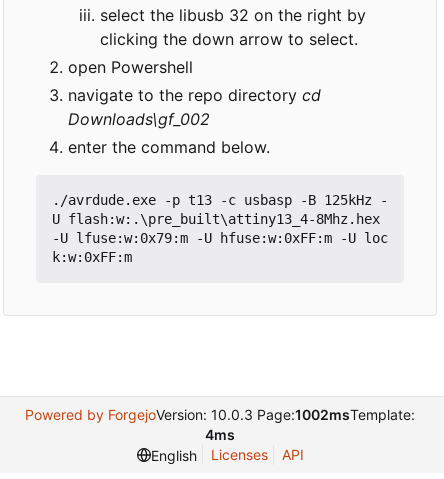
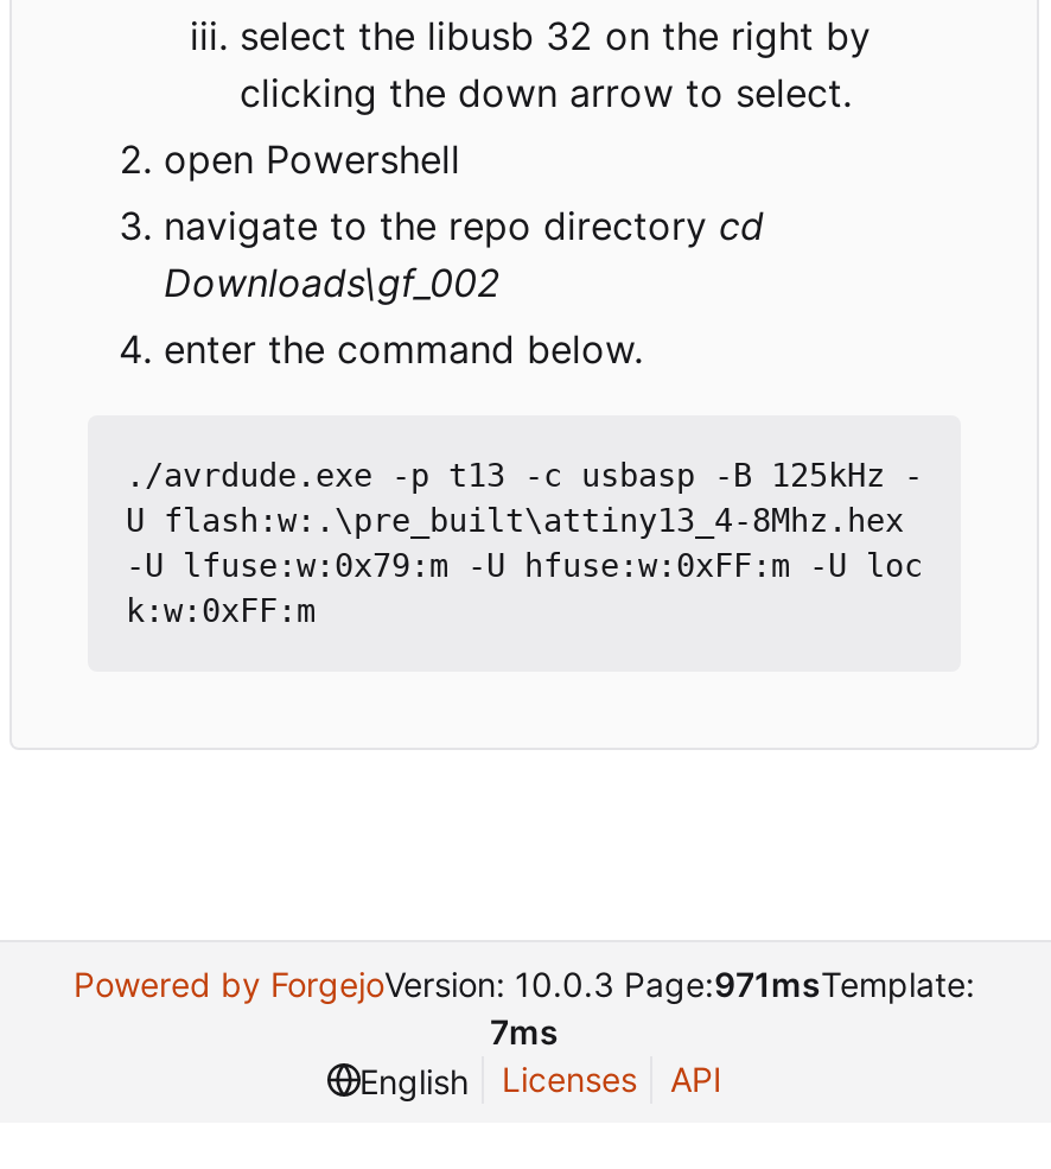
- Powered by ForgejoVersion: 10.0.3 Page:1002msTemplate:
- 4ms
+ Powered by ForgejoVersion: 10.0.3 Page:971msTemplate:
+ 7ms
